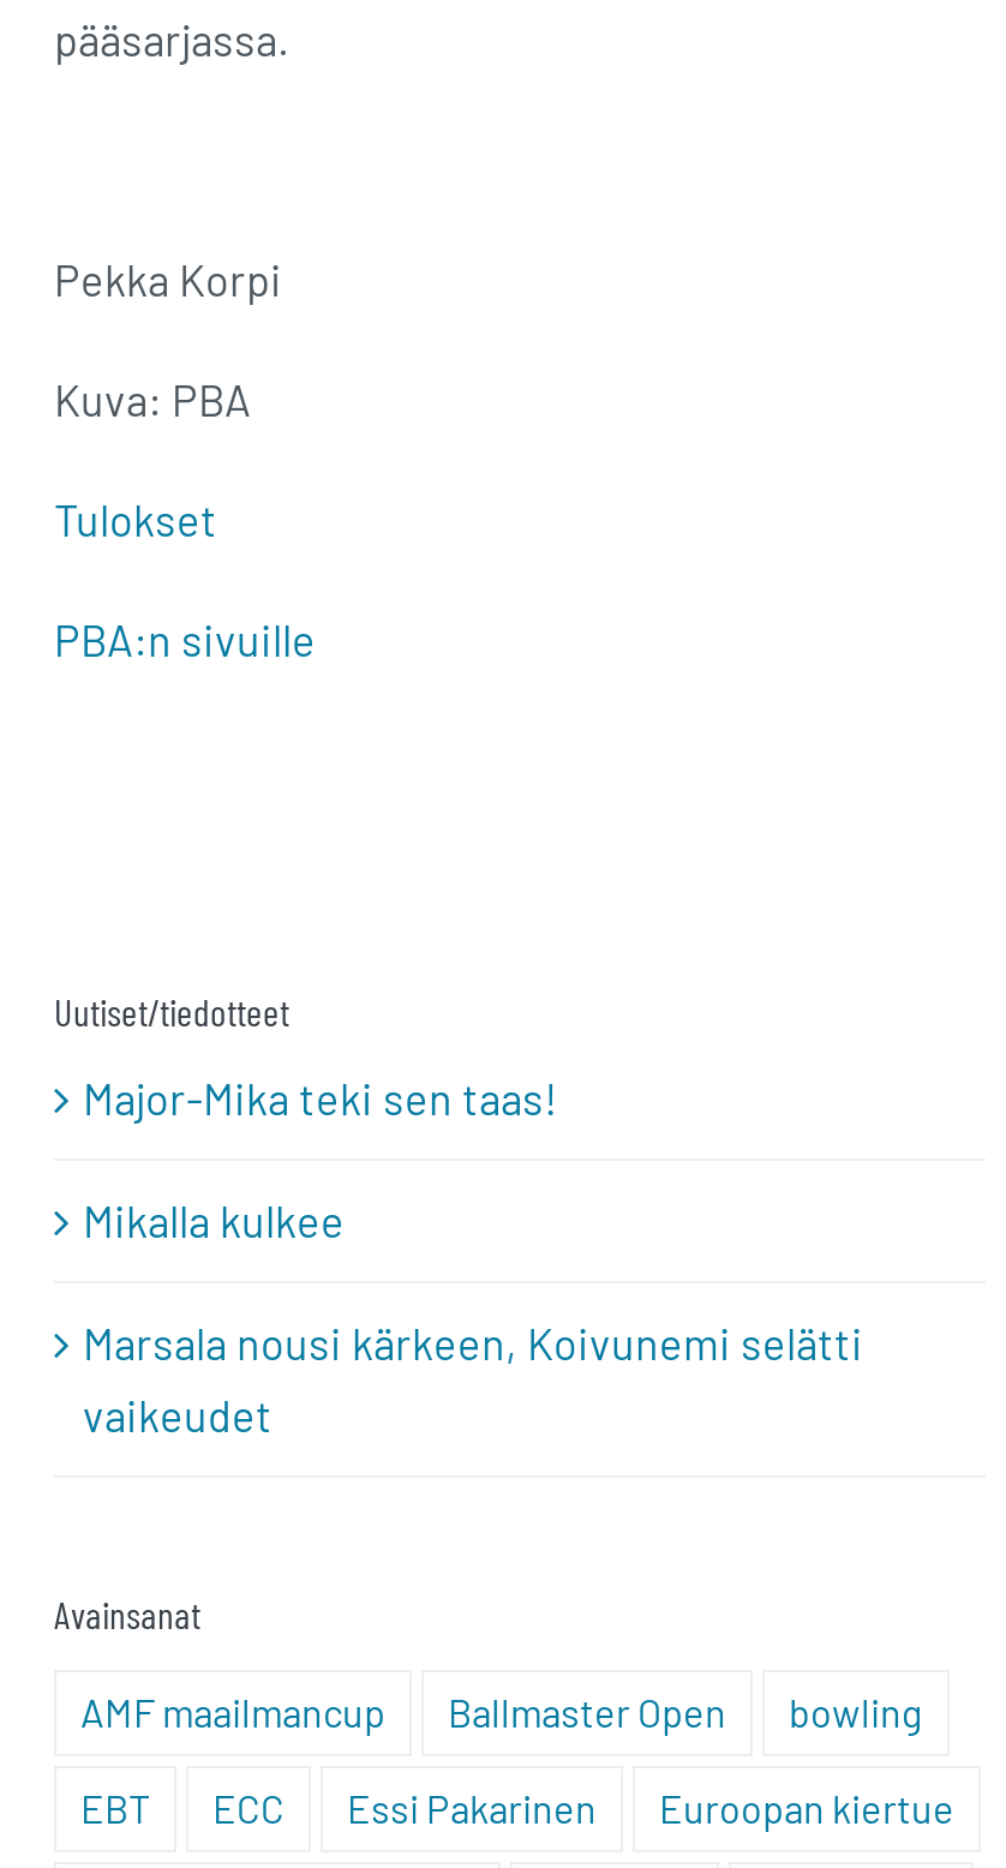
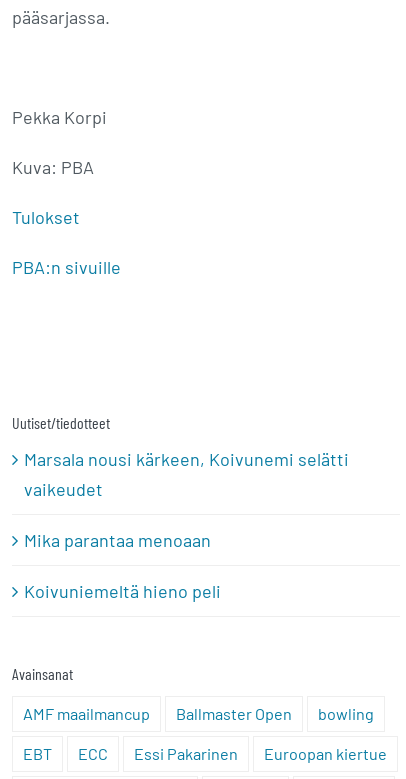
- Major-Mika teki sen taas!
- Mikalla kulkee

moved up: Marsala nousi kärkeen, Koivunemi selätti | vaikeudet

+ Mika parantaa menoaan
+ Koivuniemeltä hieno peli
